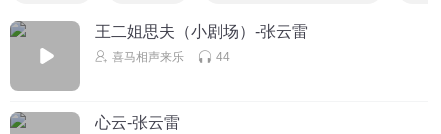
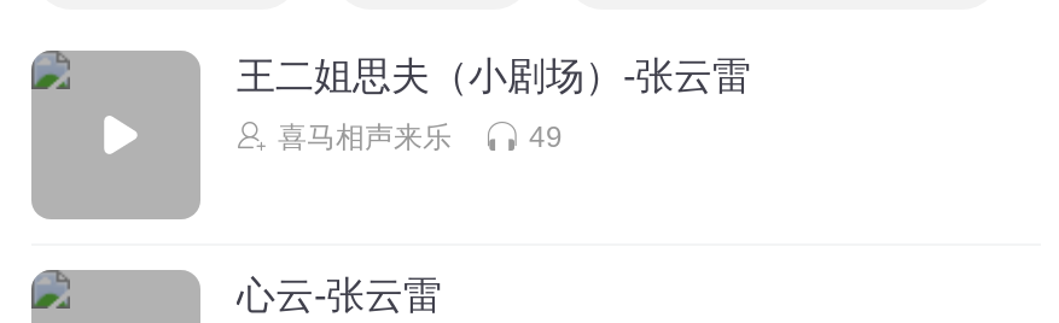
- 44
+ 49
